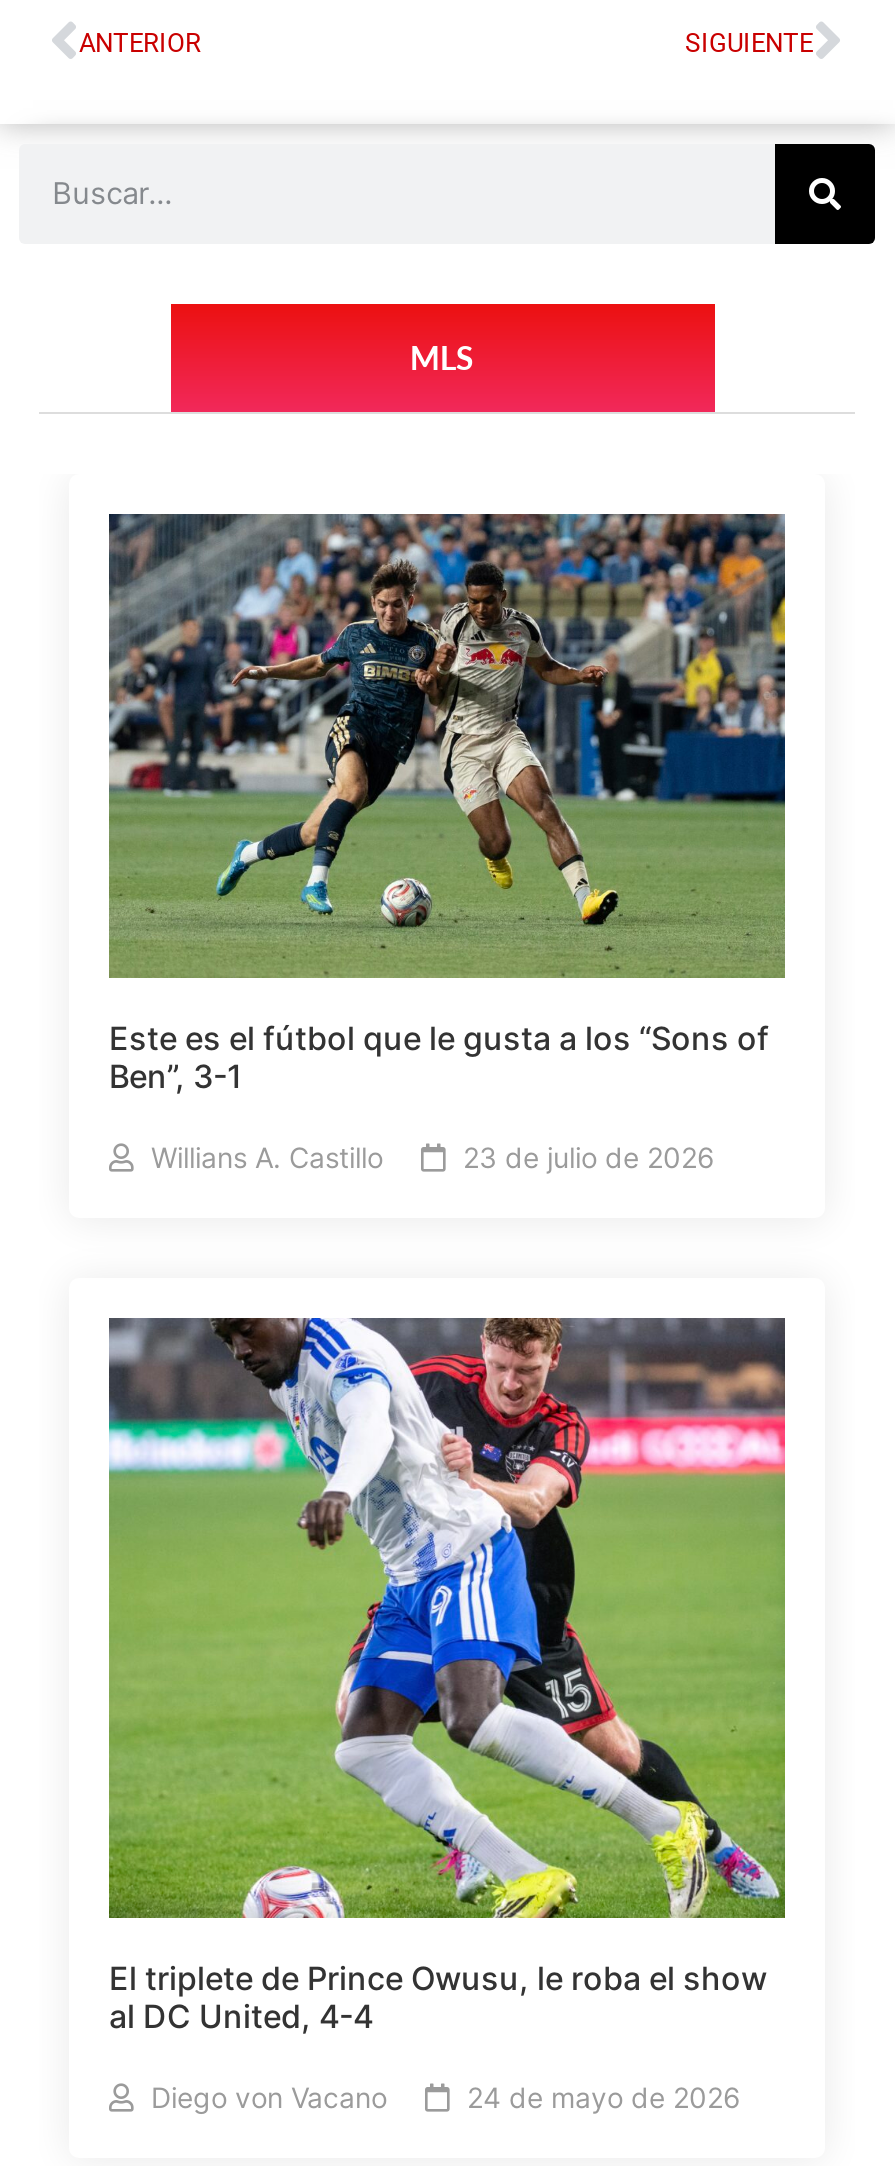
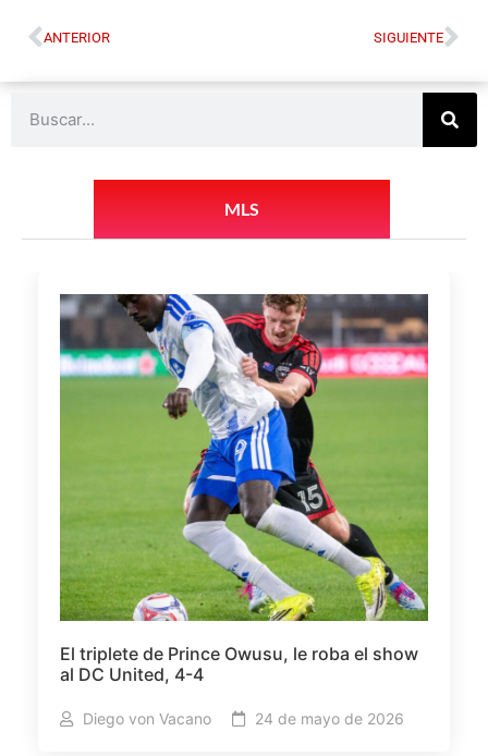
- [image]
- Este es el fútbol que le gusta a los “Sons of
- Ben”, 3-1
- Willians A. Castillo
- 23 de julio de 2026
